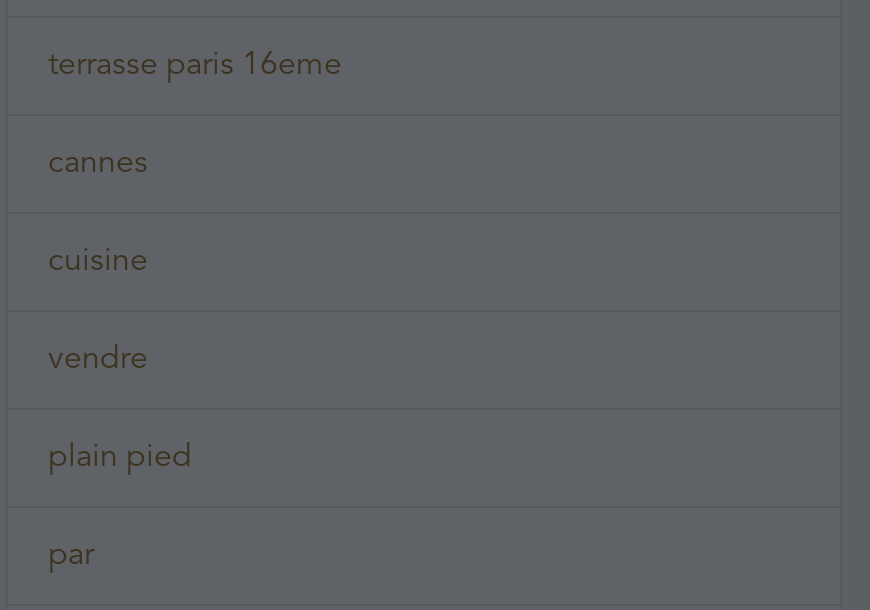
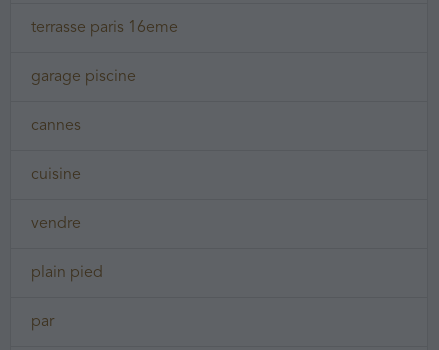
+ garage piscine
